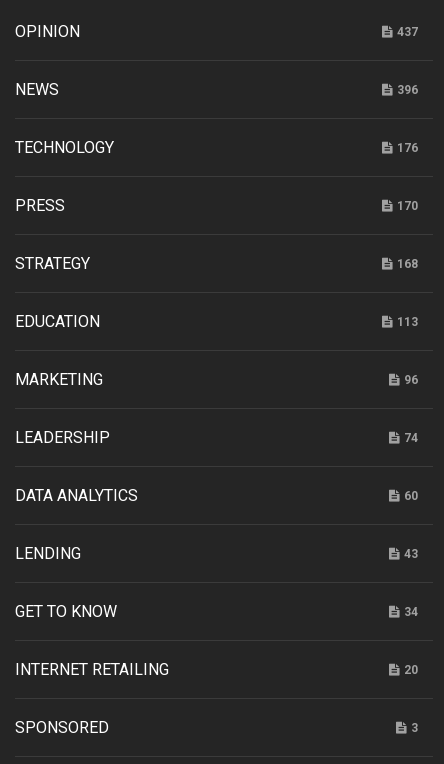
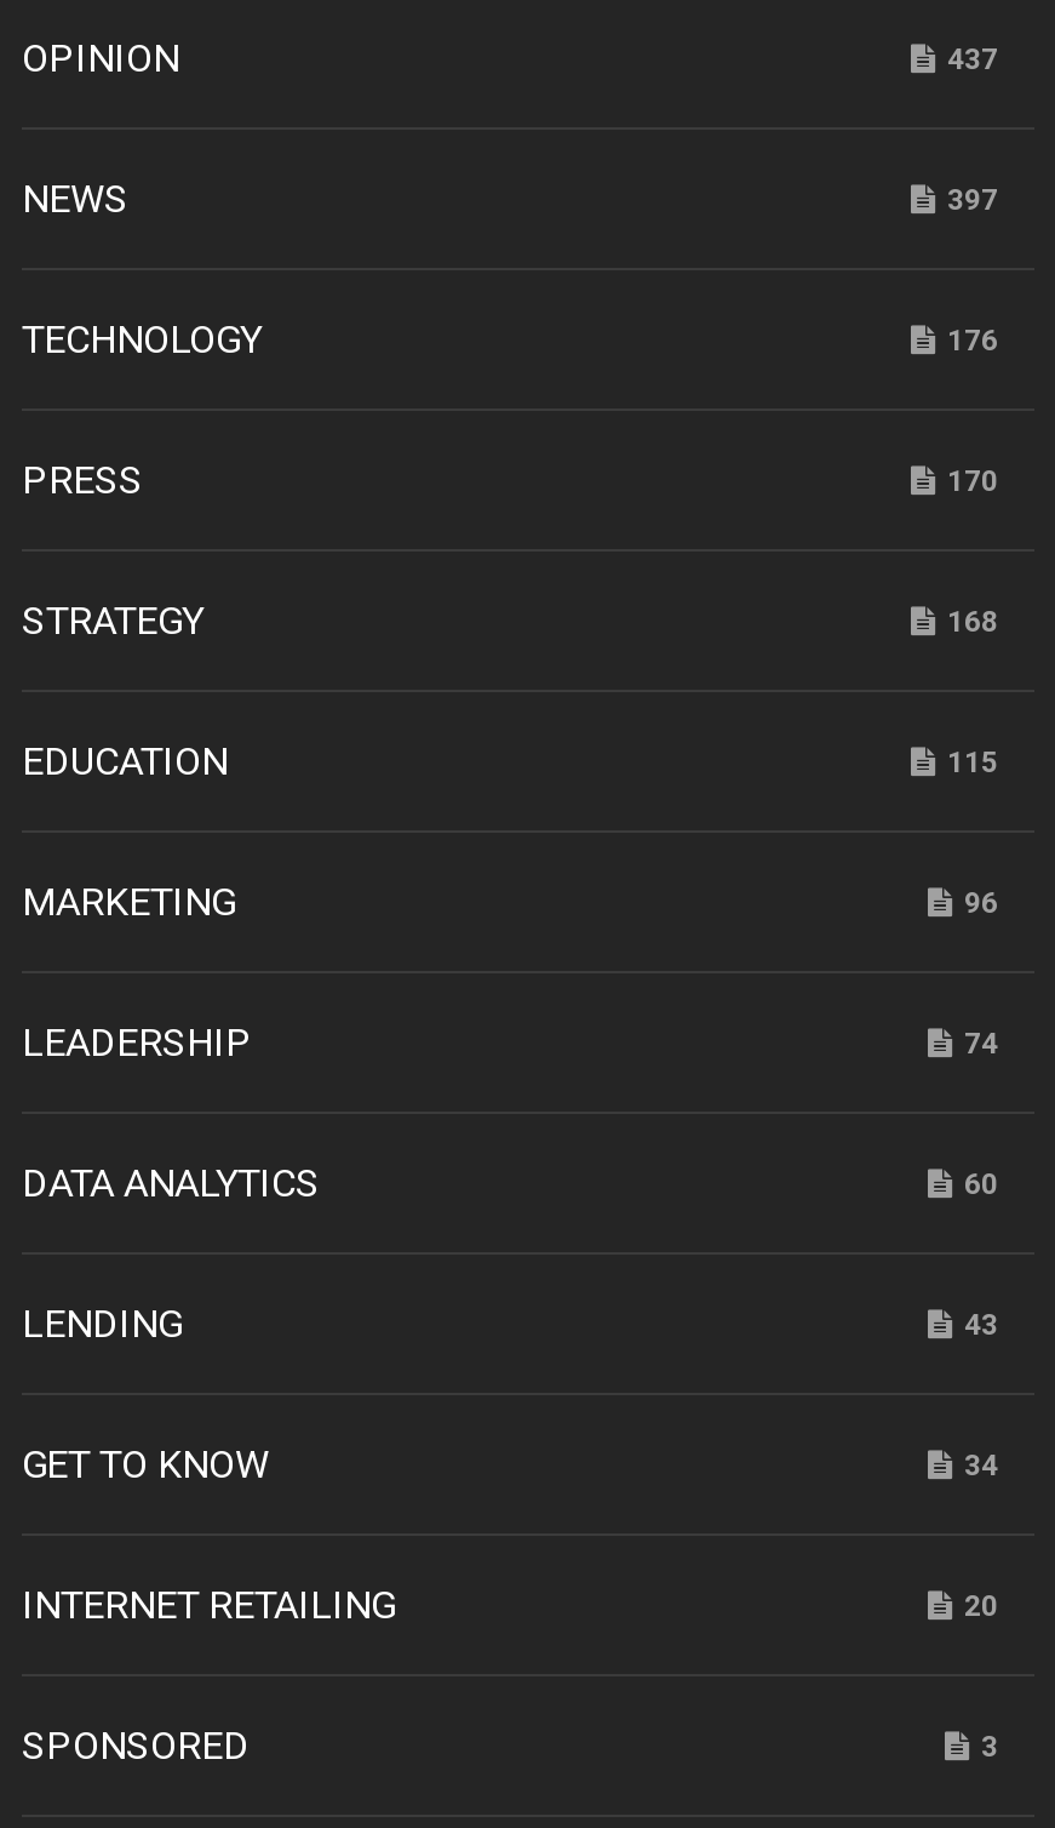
- 396
+ 397

- 113
+ 115
